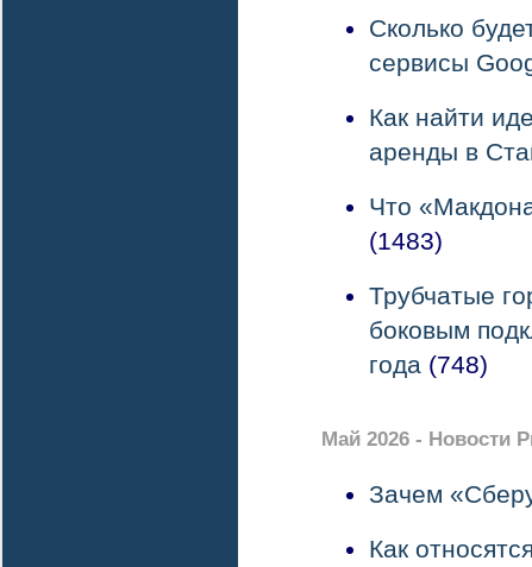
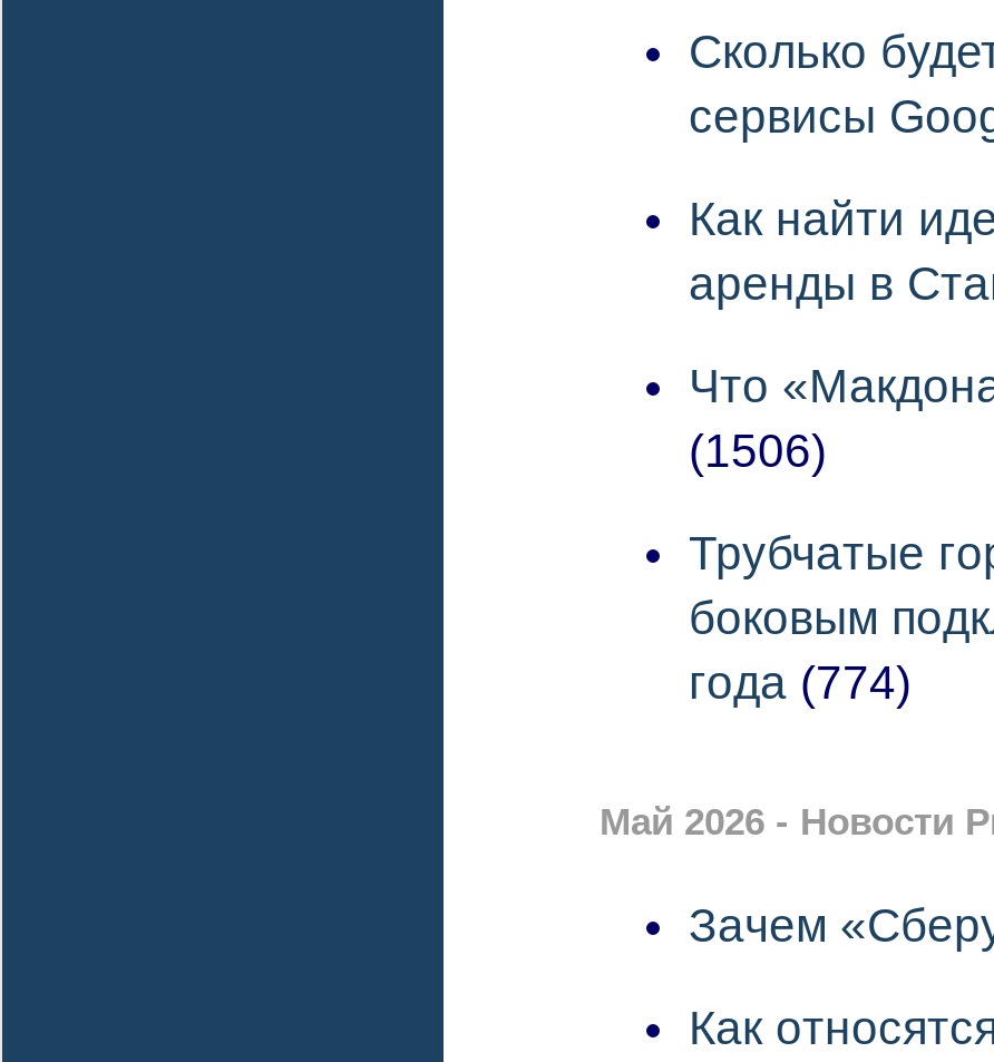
- (1483)
+ (1506)

- года (748)
+ года (774)
